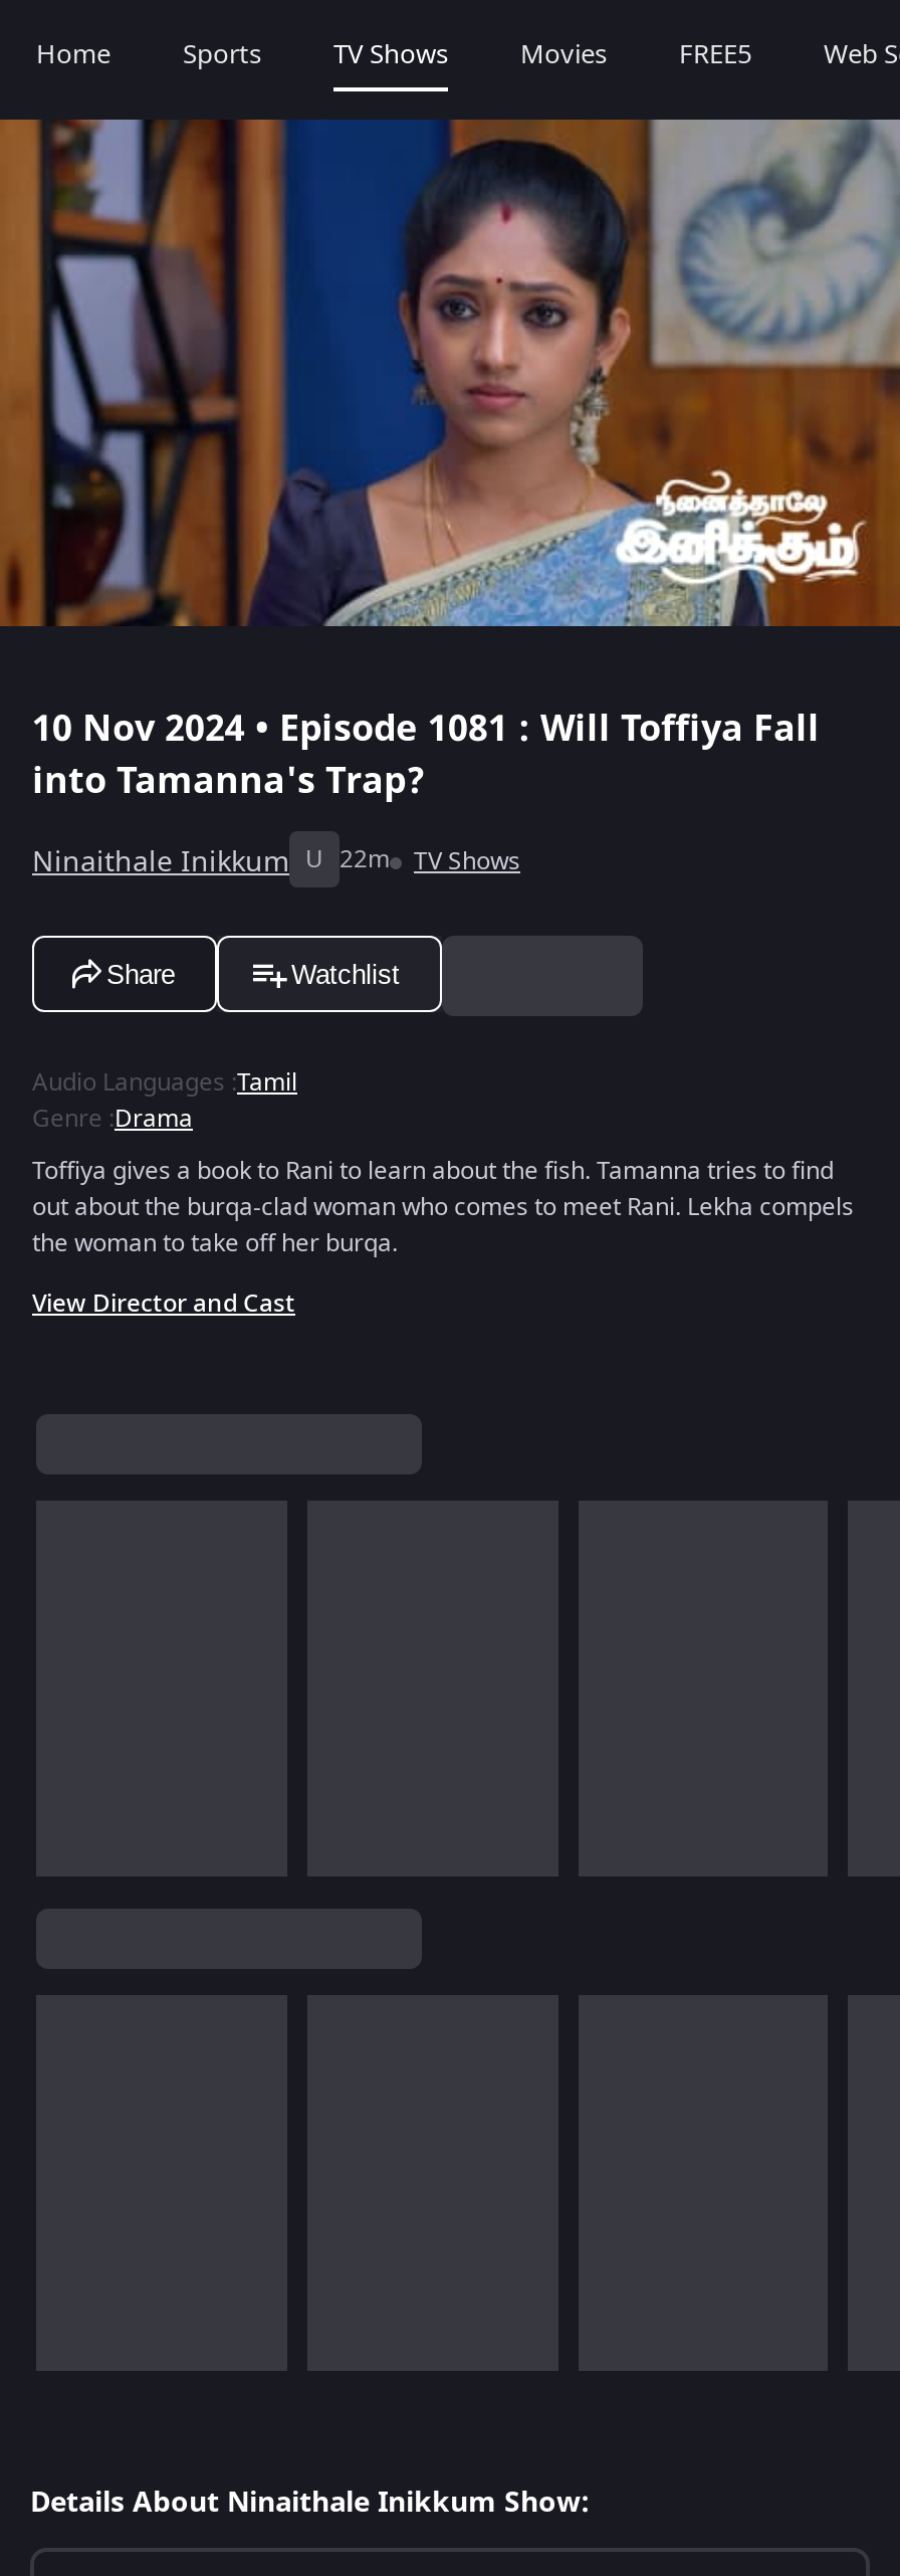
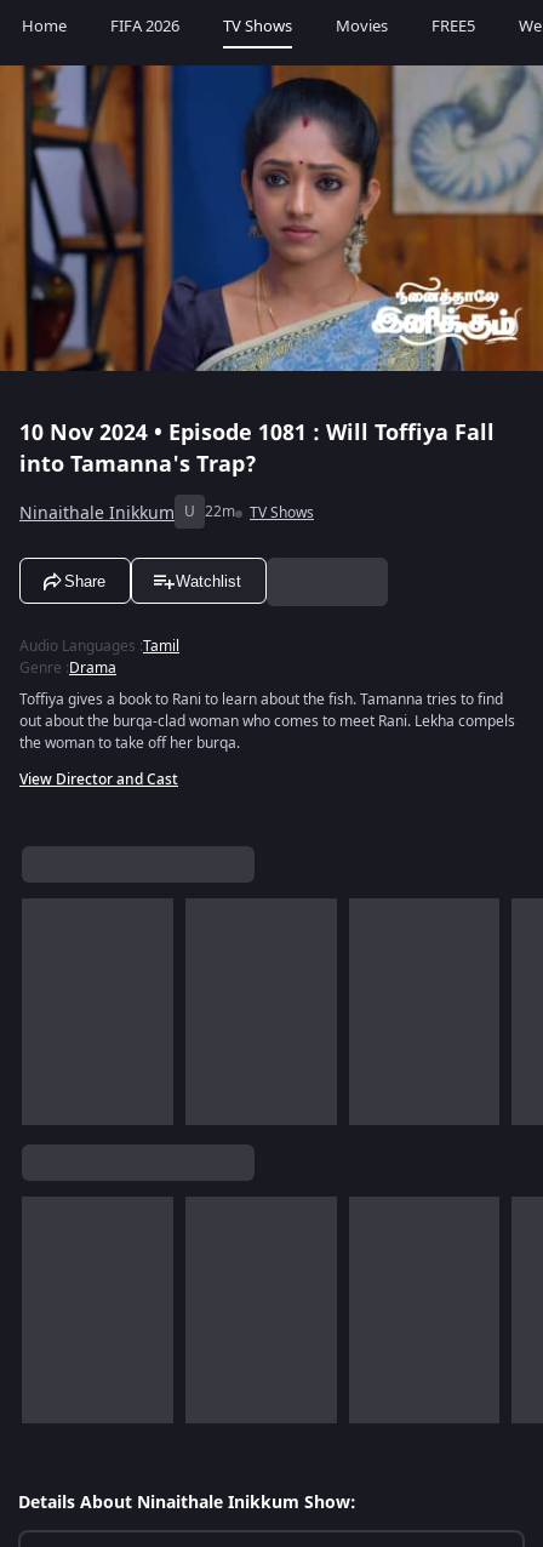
- Sports
+ FIFA 2026
